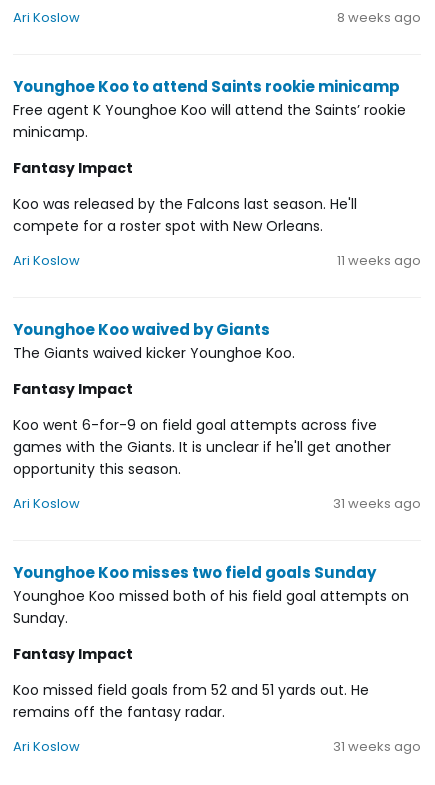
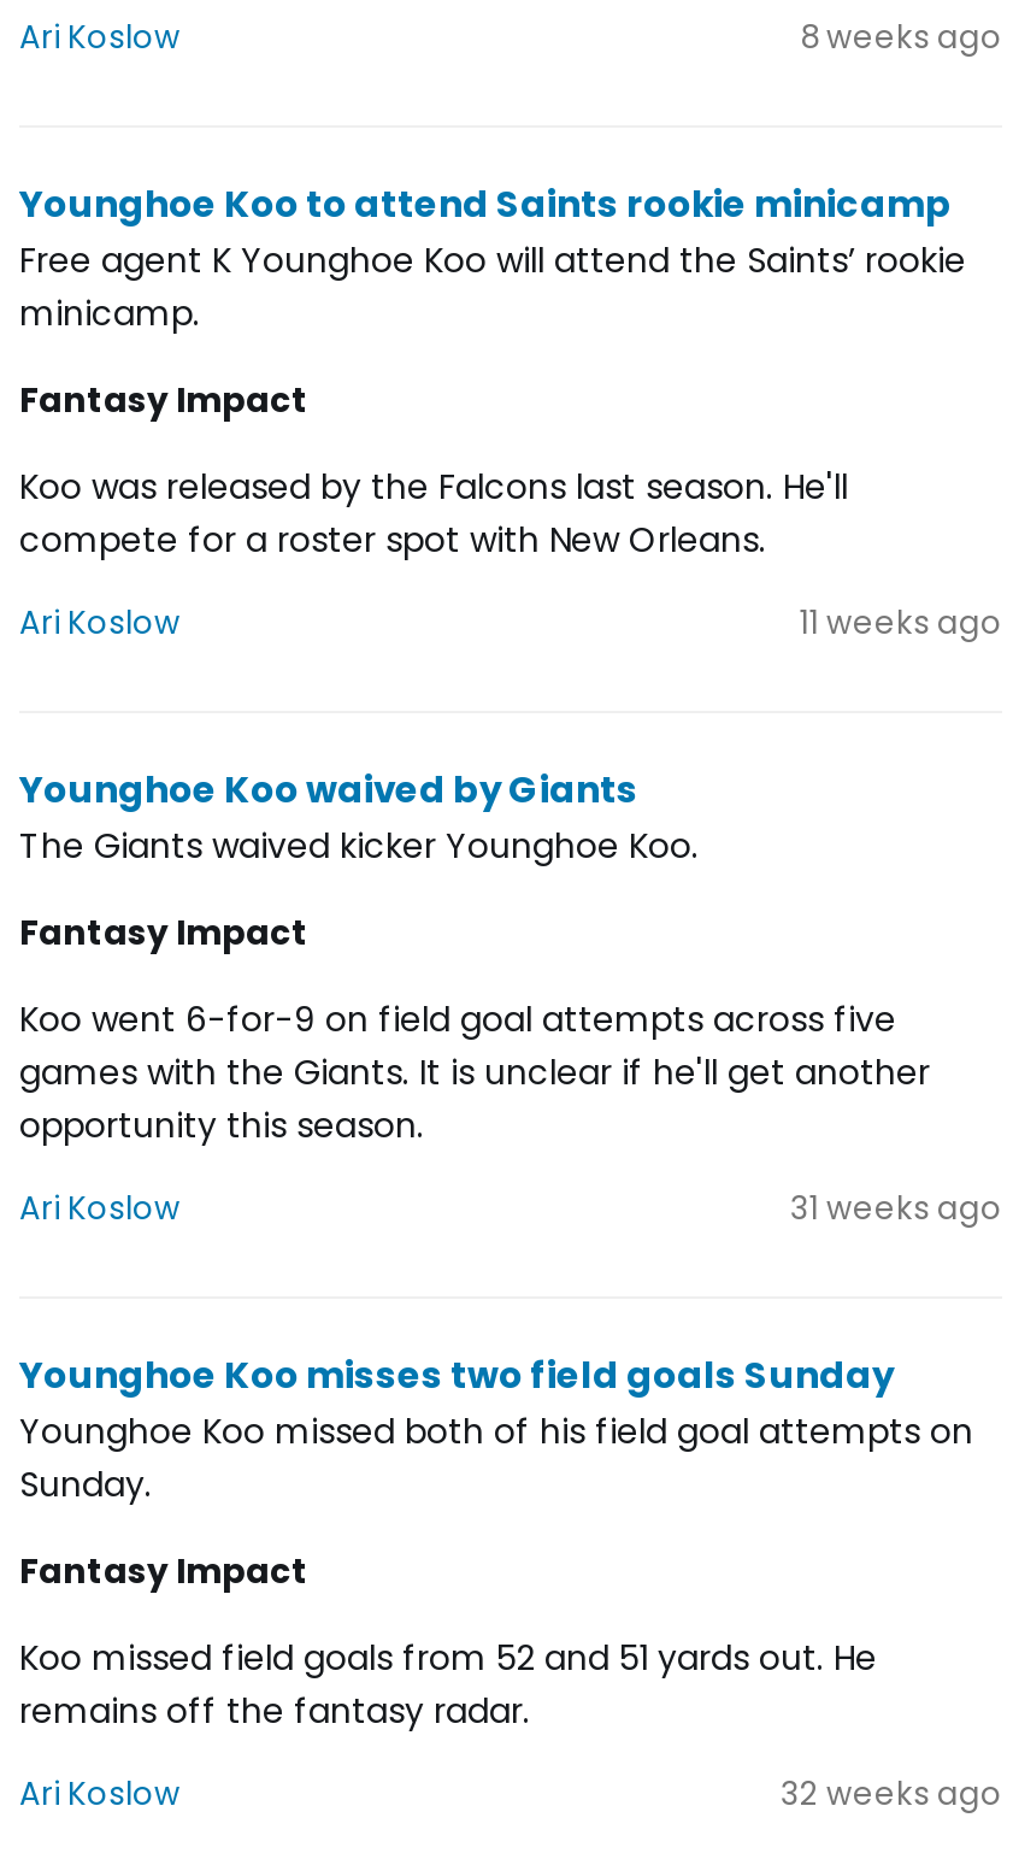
- 31 weeks ago
+ 32 weeks ago
